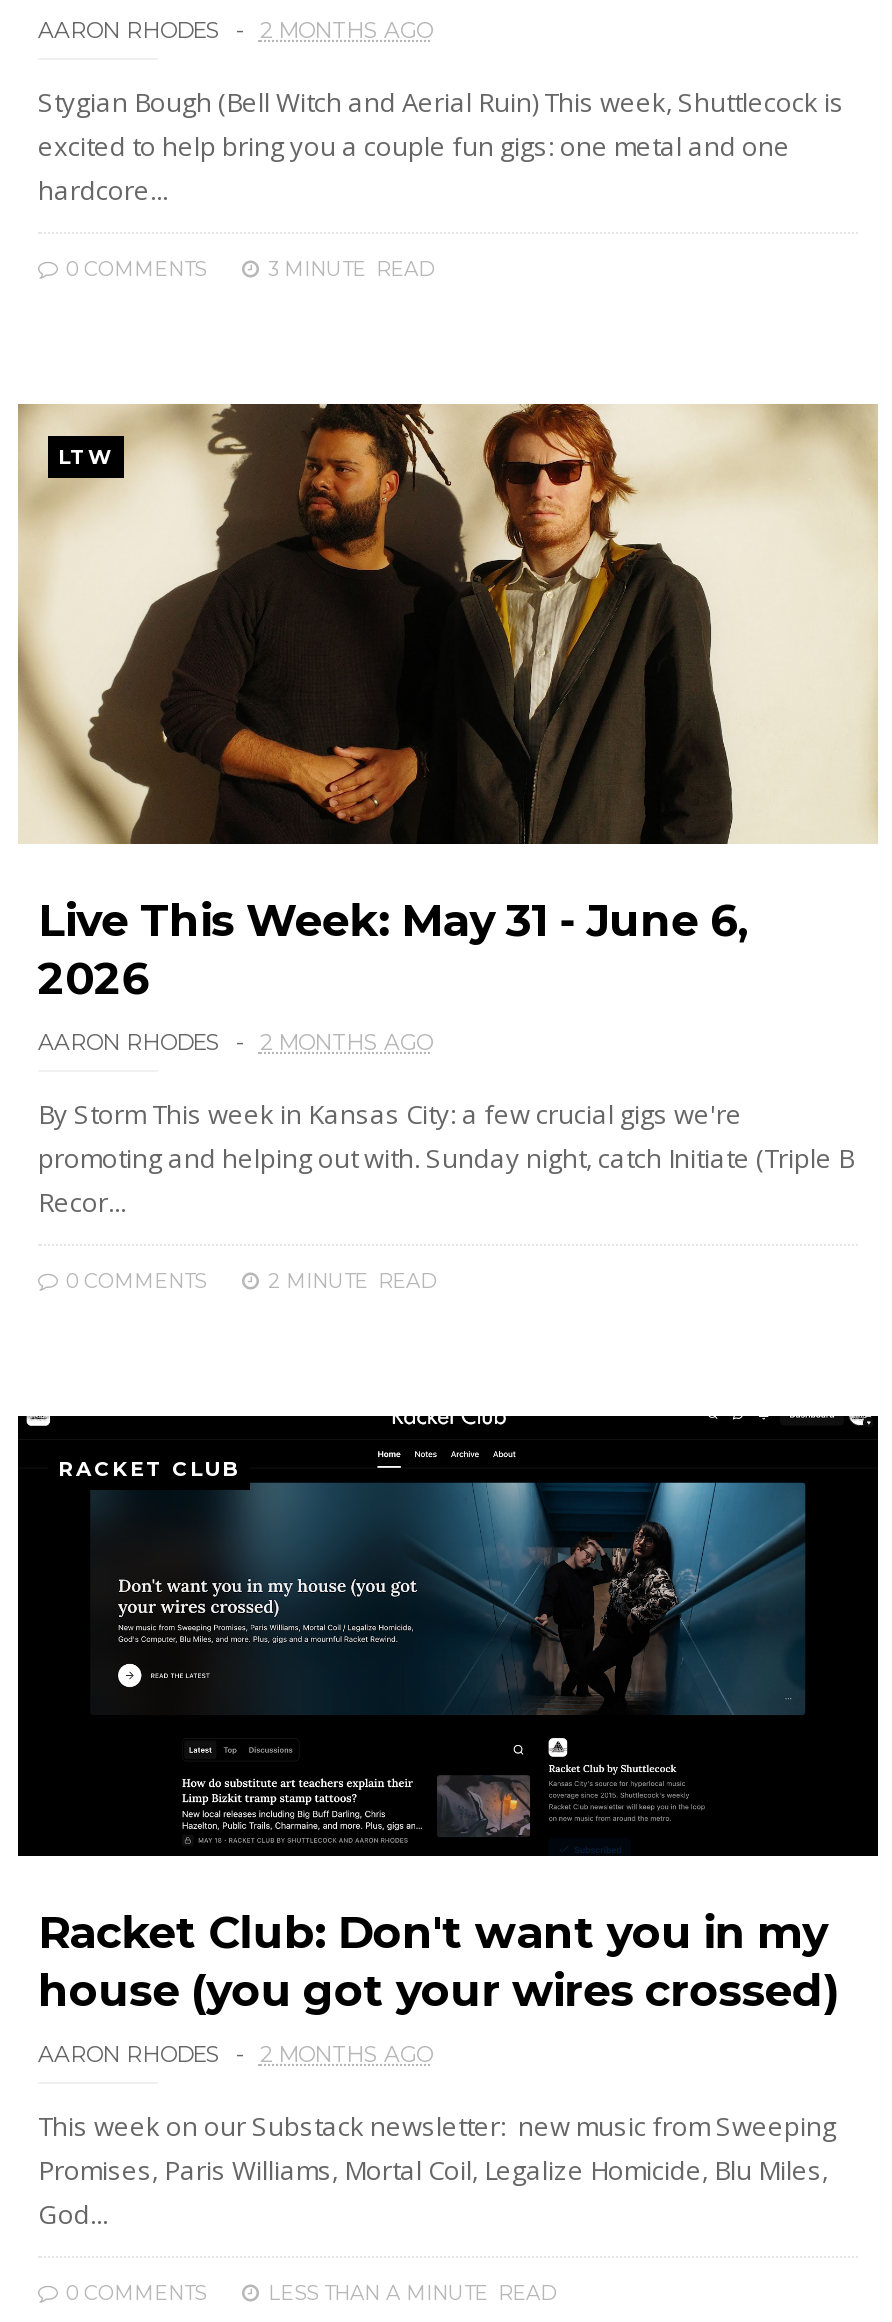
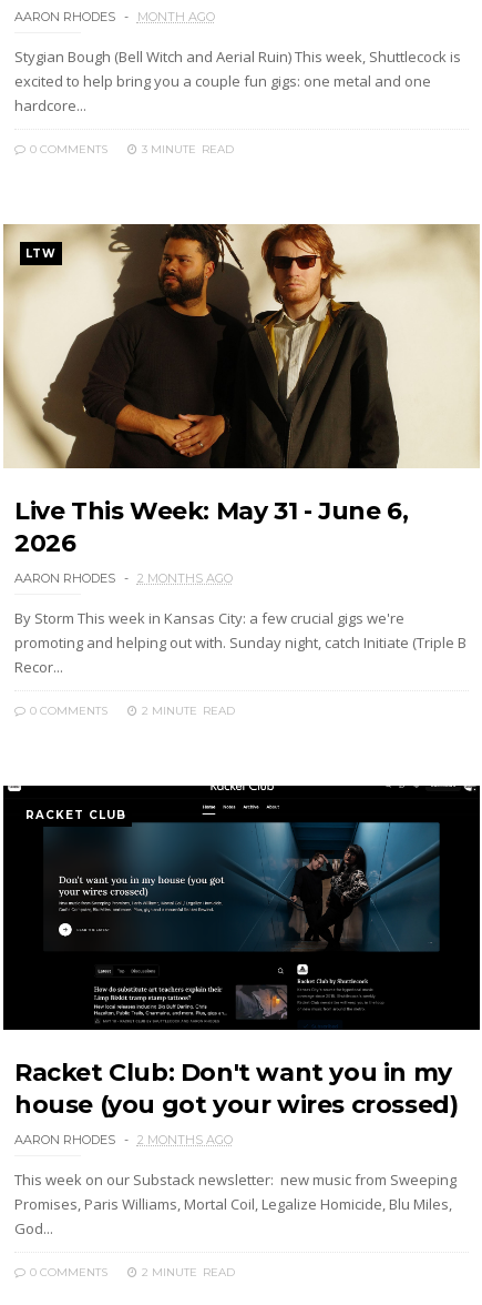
- 2 MONTHS AGO
+ MONTH AGO

- LESS THAN A MINUTE READ
+ 2 MINUTE READ
